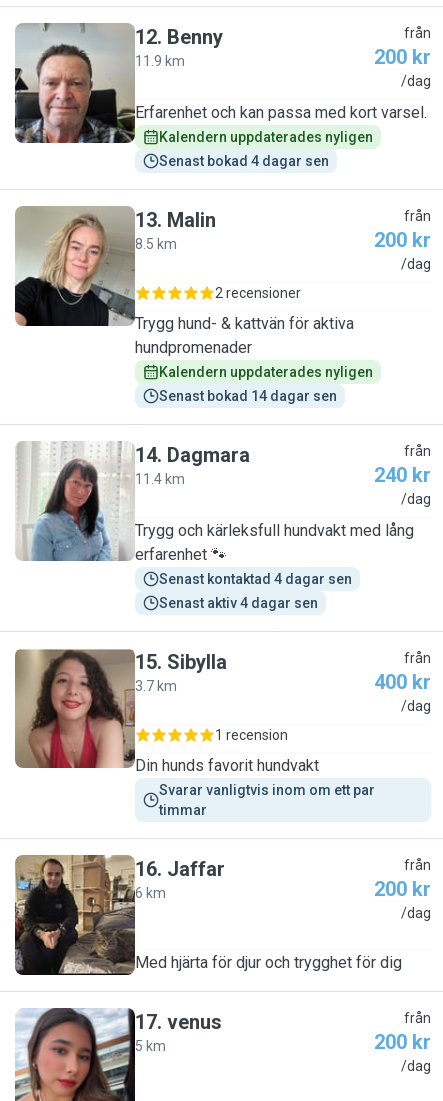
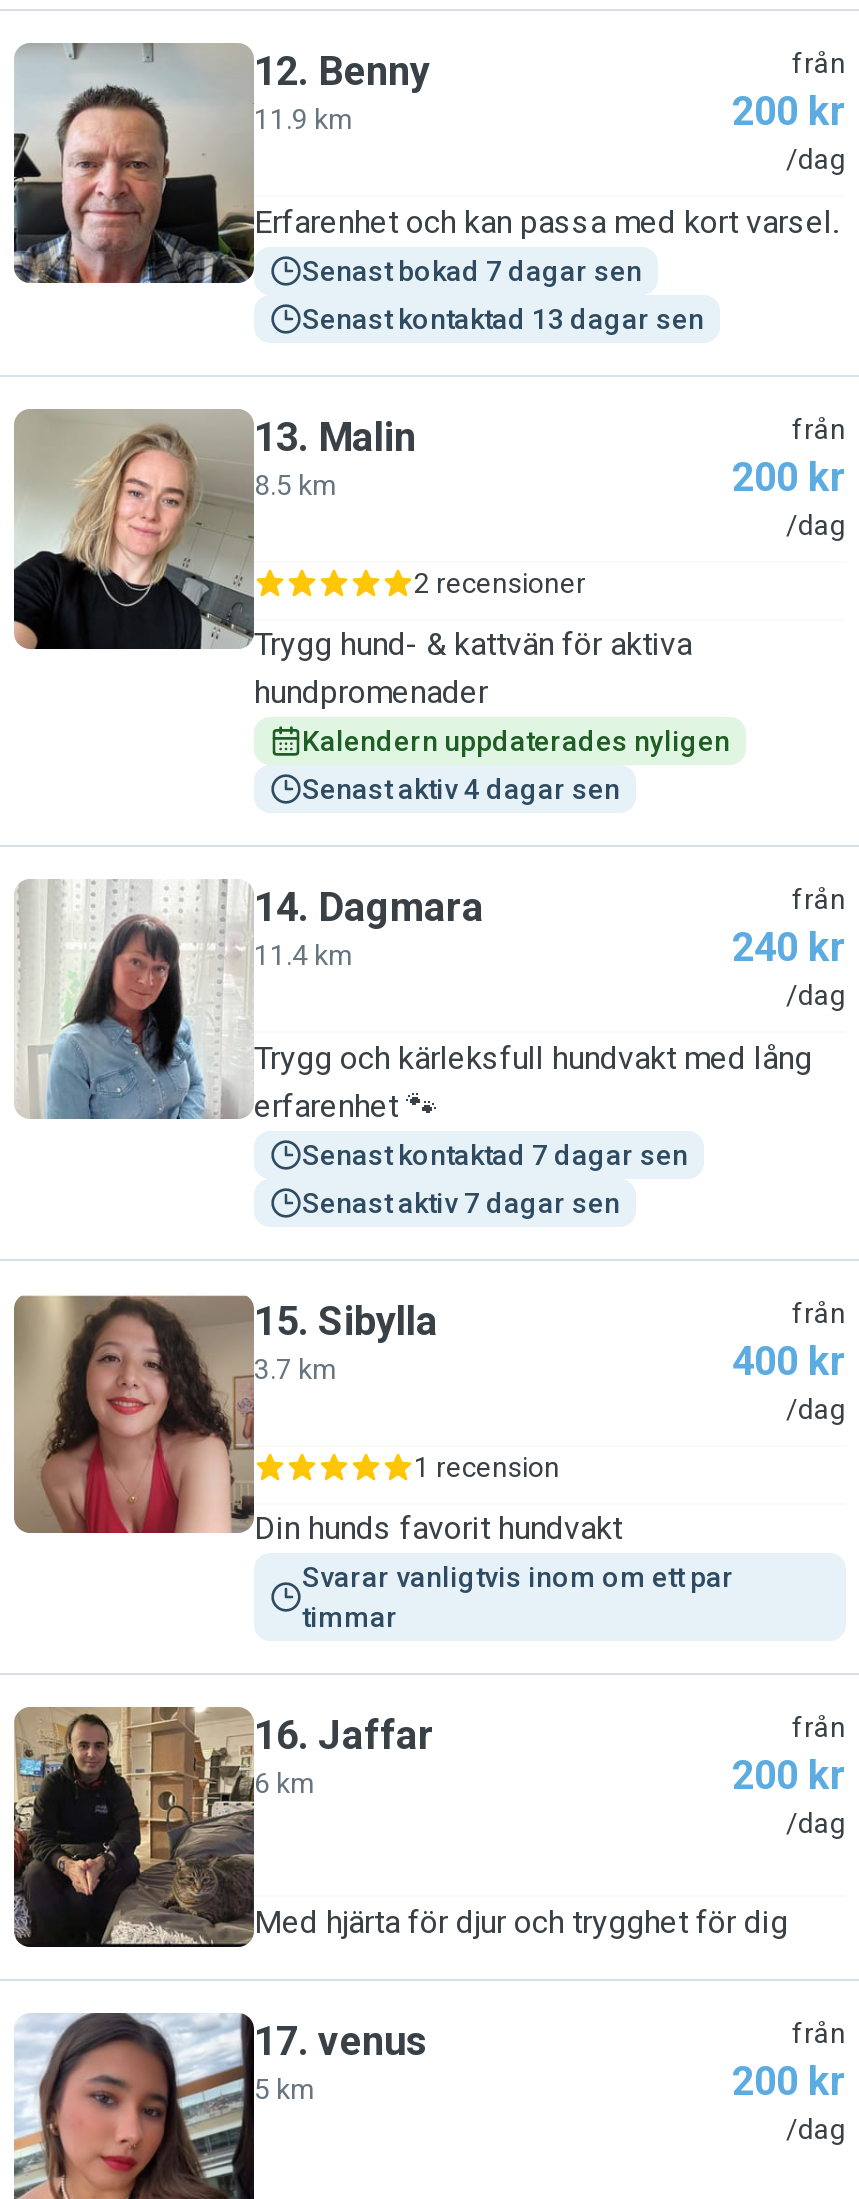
- Kalendern uppdaterades nyligen
+ Senast bokad 7 dagar sen

- Senast bokad 4 dagar sen
+ Senast kontaktad 13 dagar sen

- Senast bokad 14 dagar sen

+ Senast aktiv 7 dagar sen

- Senast kontaktad 4 dagar sen
+ Senast kontaktad 7 dagar sen

moved up: Senast aktiv 4 dagar sen
